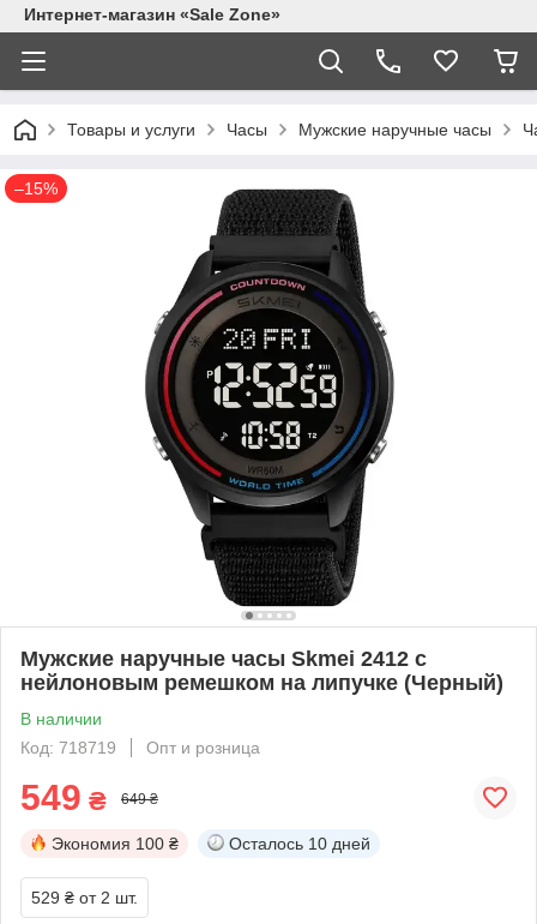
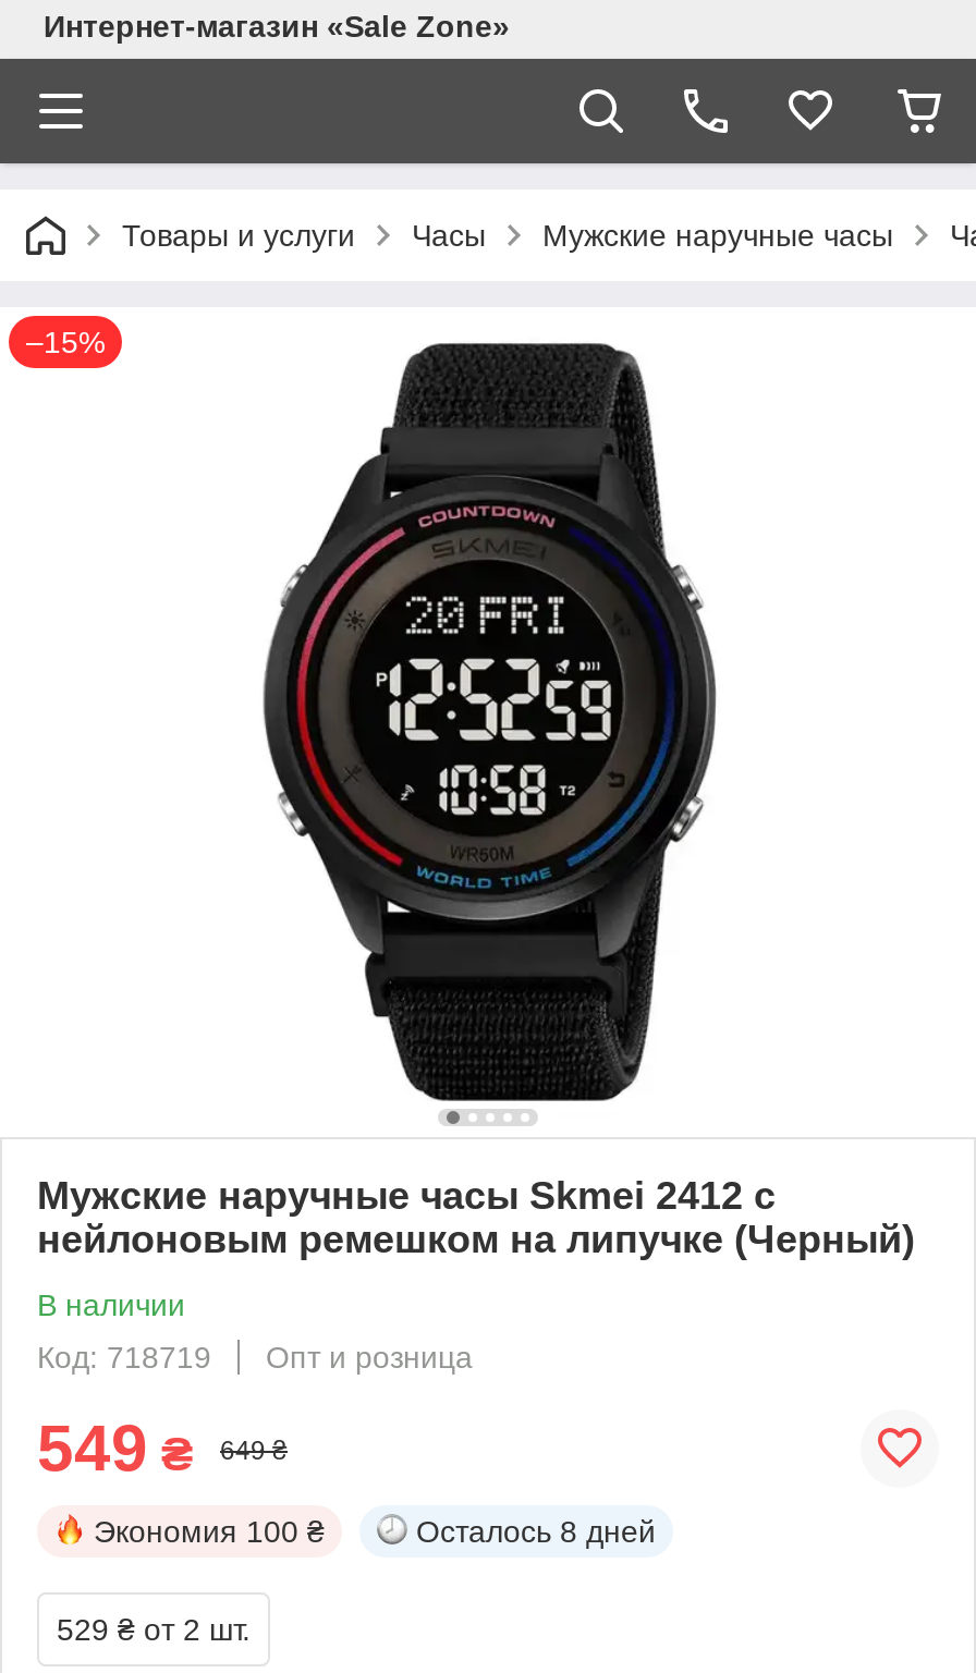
- Осталось 10 дней
+ Осталось 8 дней
